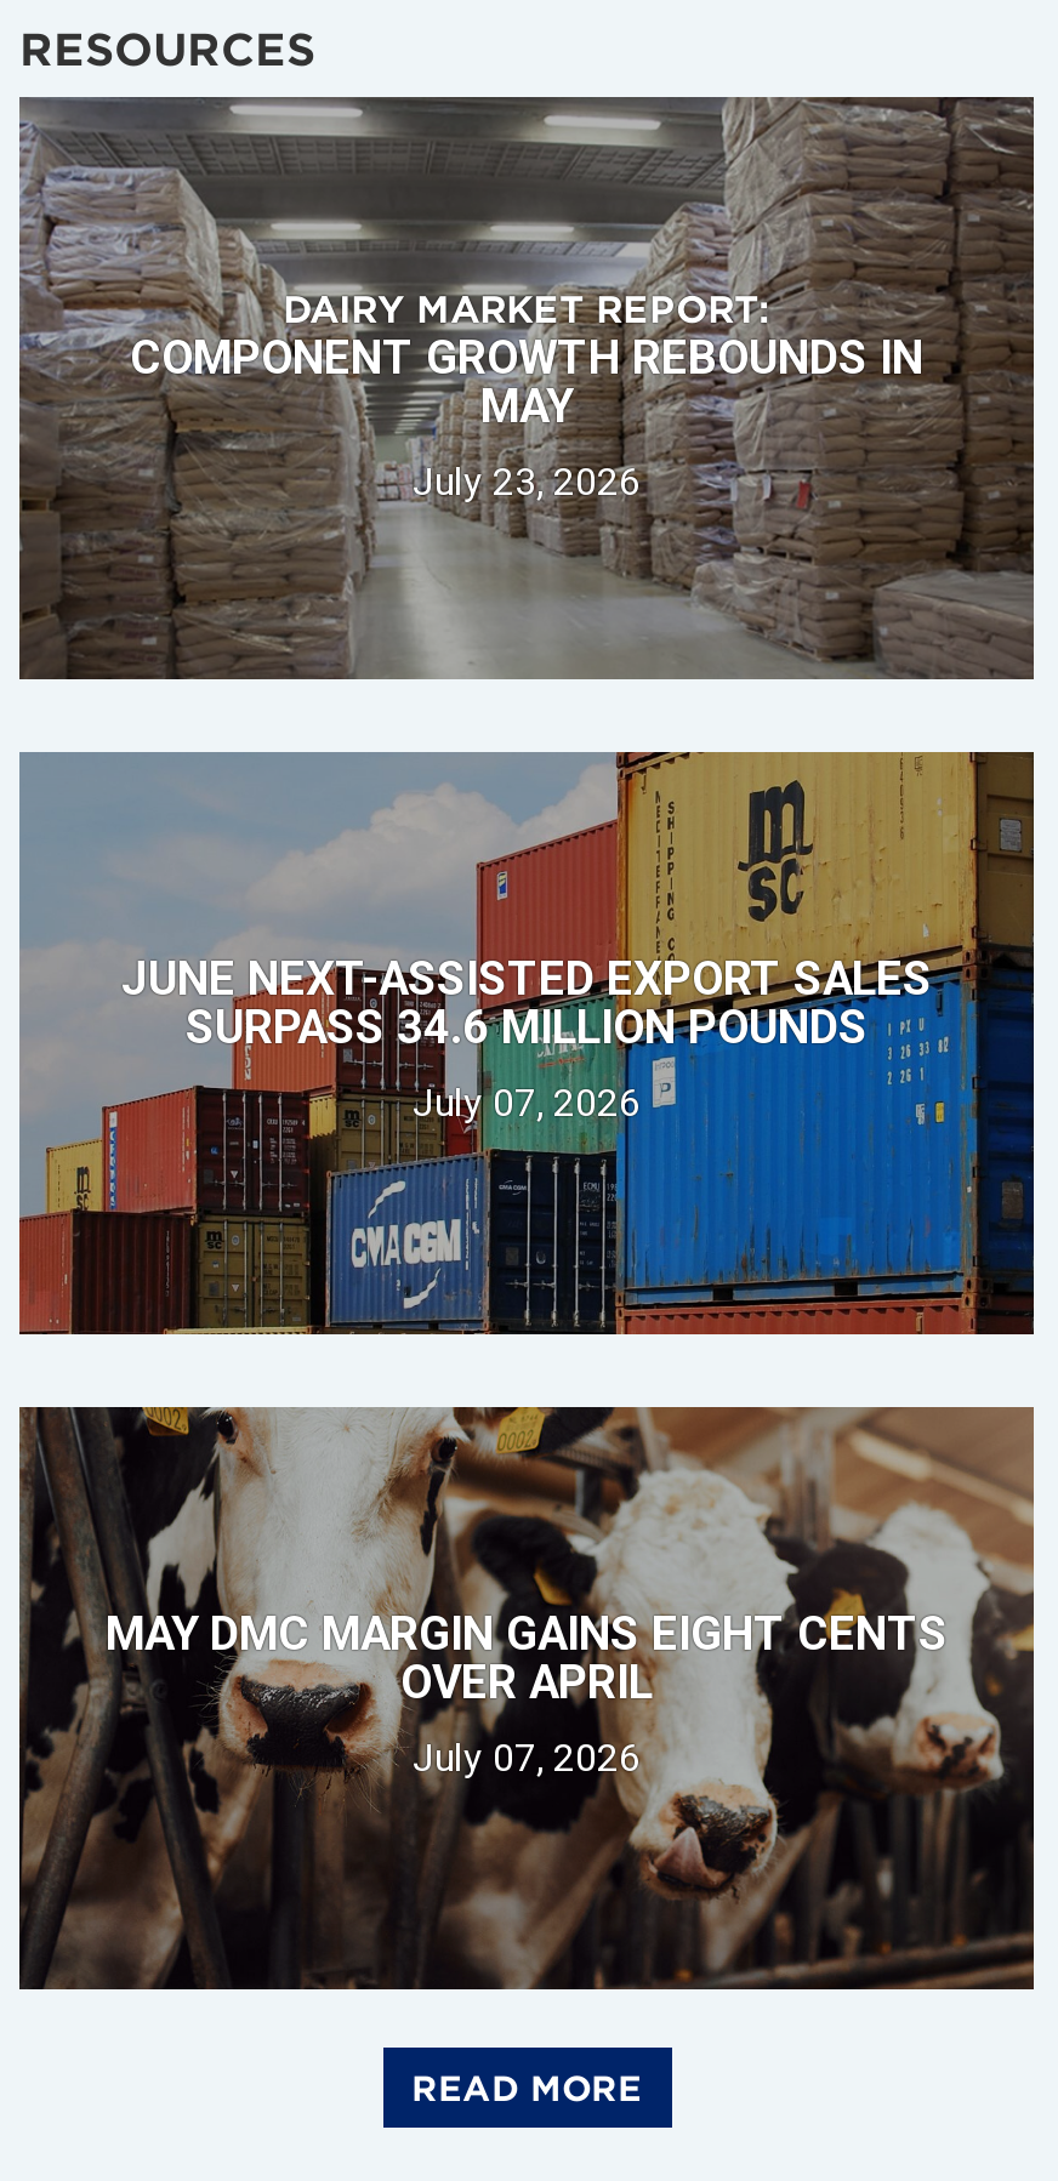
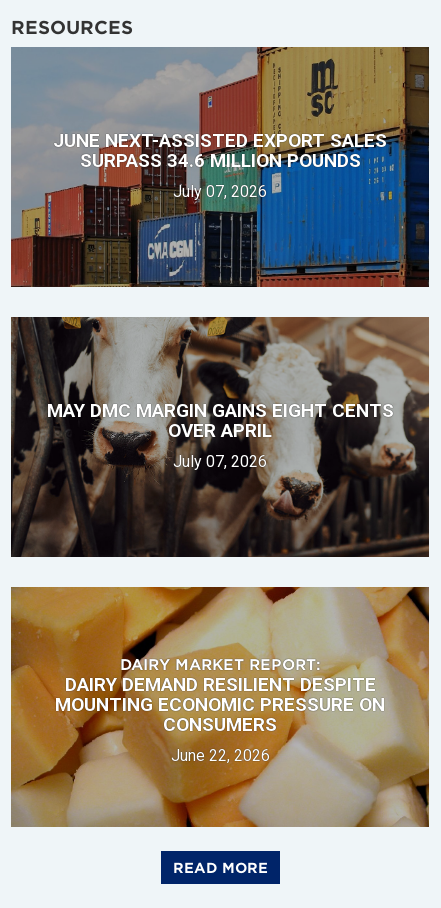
- [image]
- COMPONENT GROWTH REBOUNDS IN
- MAY
- July 23, 2026

moved down: DAIRY MARKET REPORT:

moved up: [image] | JUNE NEXT-ASSISTED EXPORT SALES | SURPASS 34.6 MILLION POUNDS | July 07, 2026 | MAY DMC MARGIN GAINS EIGHT CENTS | OVER APRIL | July 07, 2026

+ [image]
+ DAIRY DEMAND RESILIENT DESPITE
+ MOUNTING ECONOMIC PRESSURE ON
+ CONSUMERS
+ June 22, 2026
